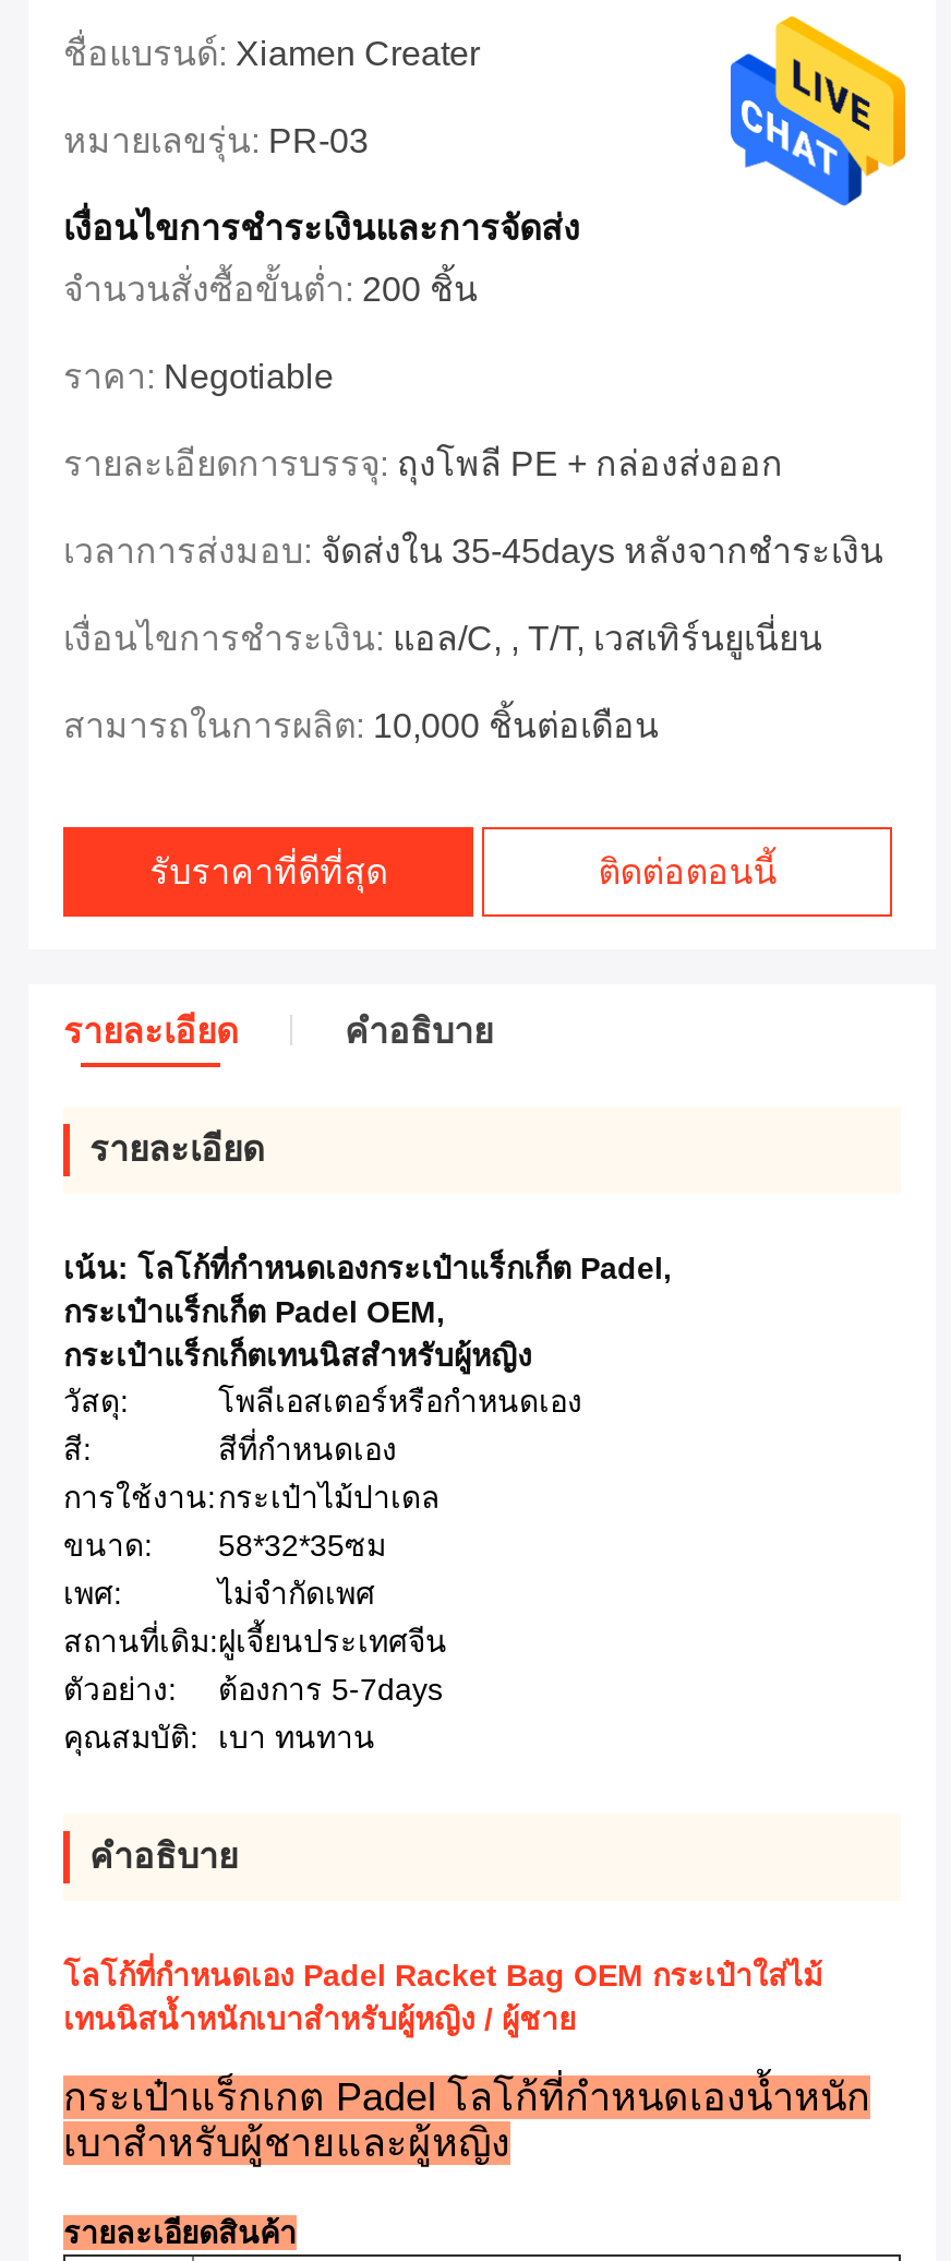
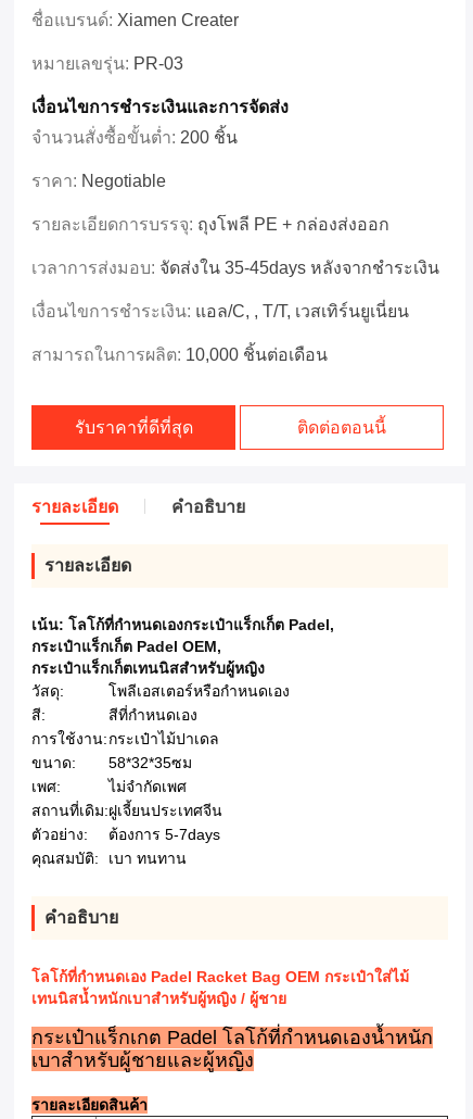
- [image]
